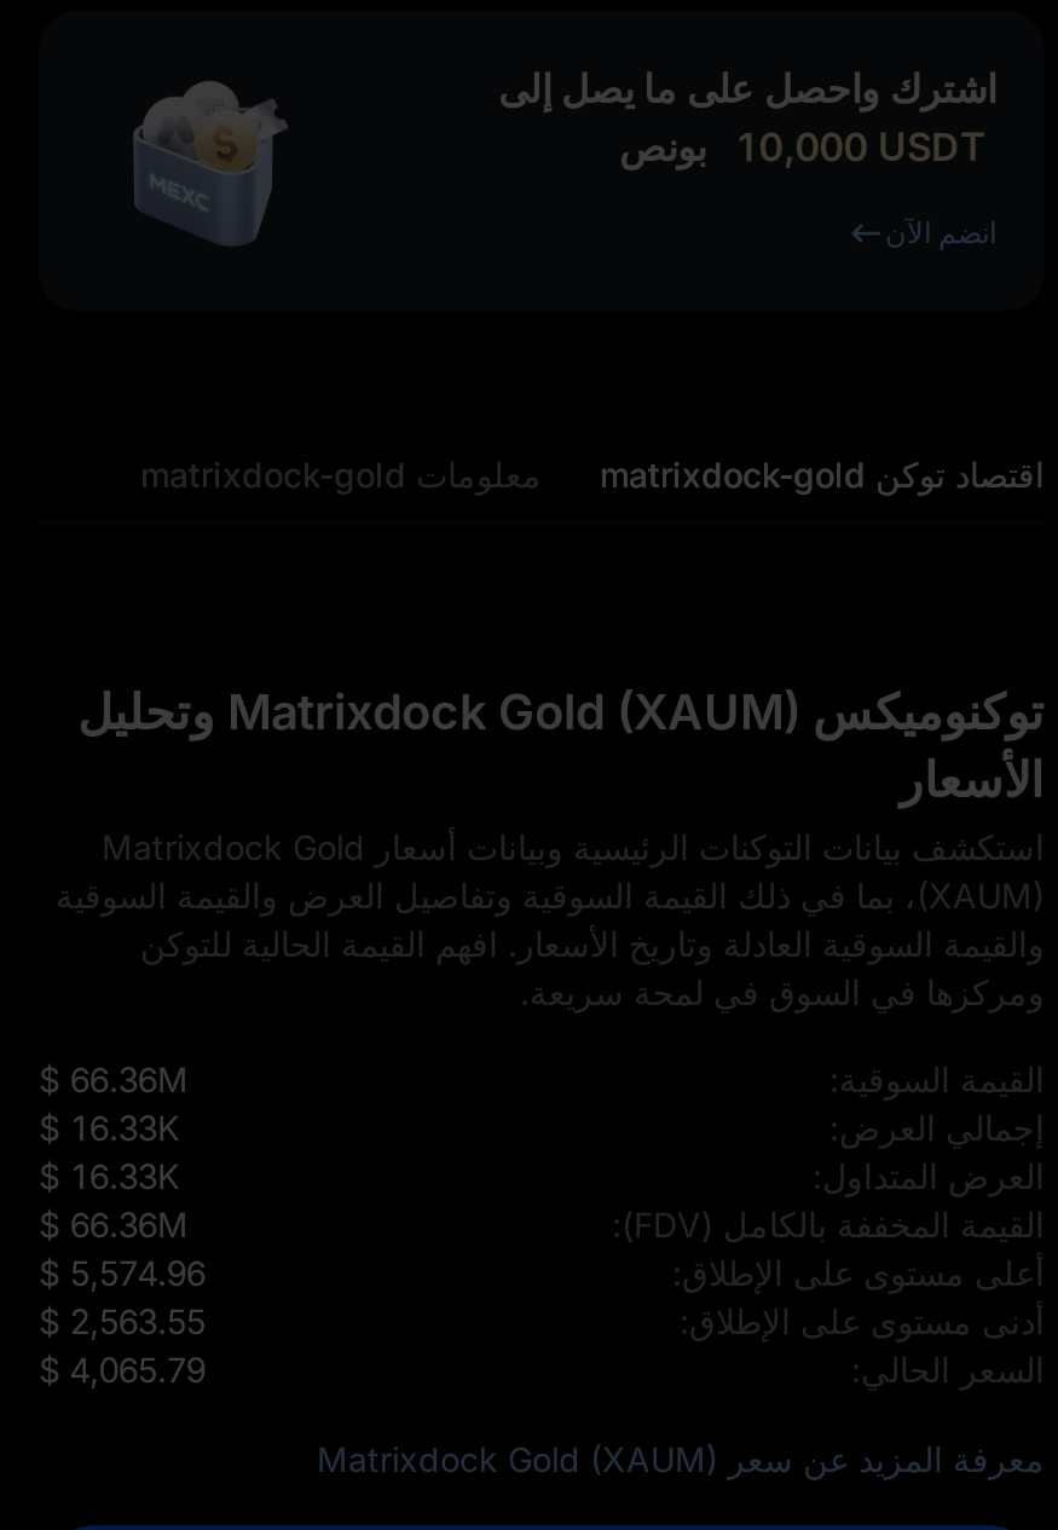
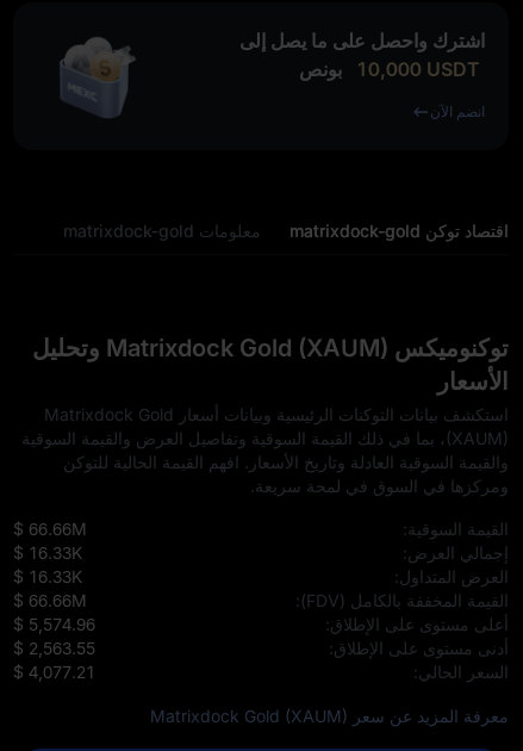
- $ 66.36M
+ $ 66.66M

- $ 66.36M
+ $ 66.66M

- $ 4,065.79
+ $ 4,077.21
